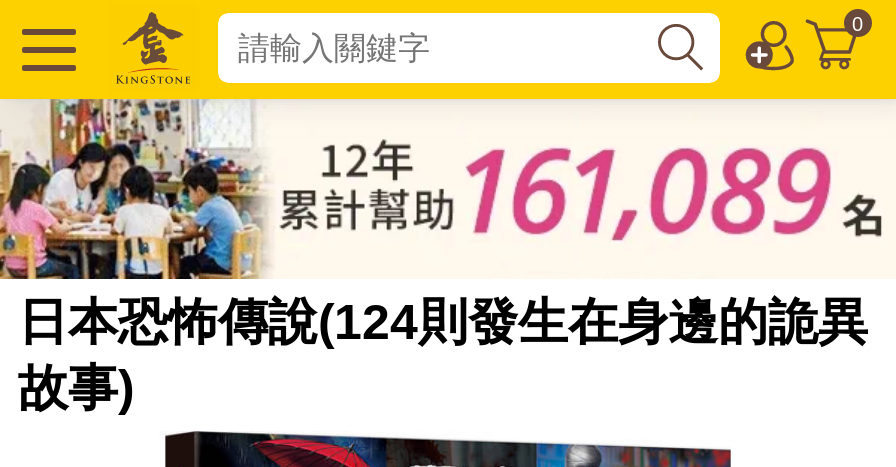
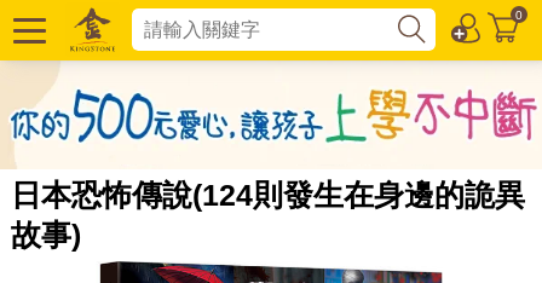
- [image]
+ [image]
